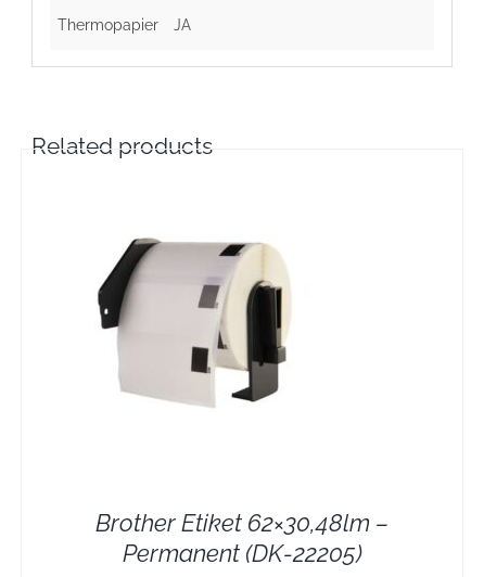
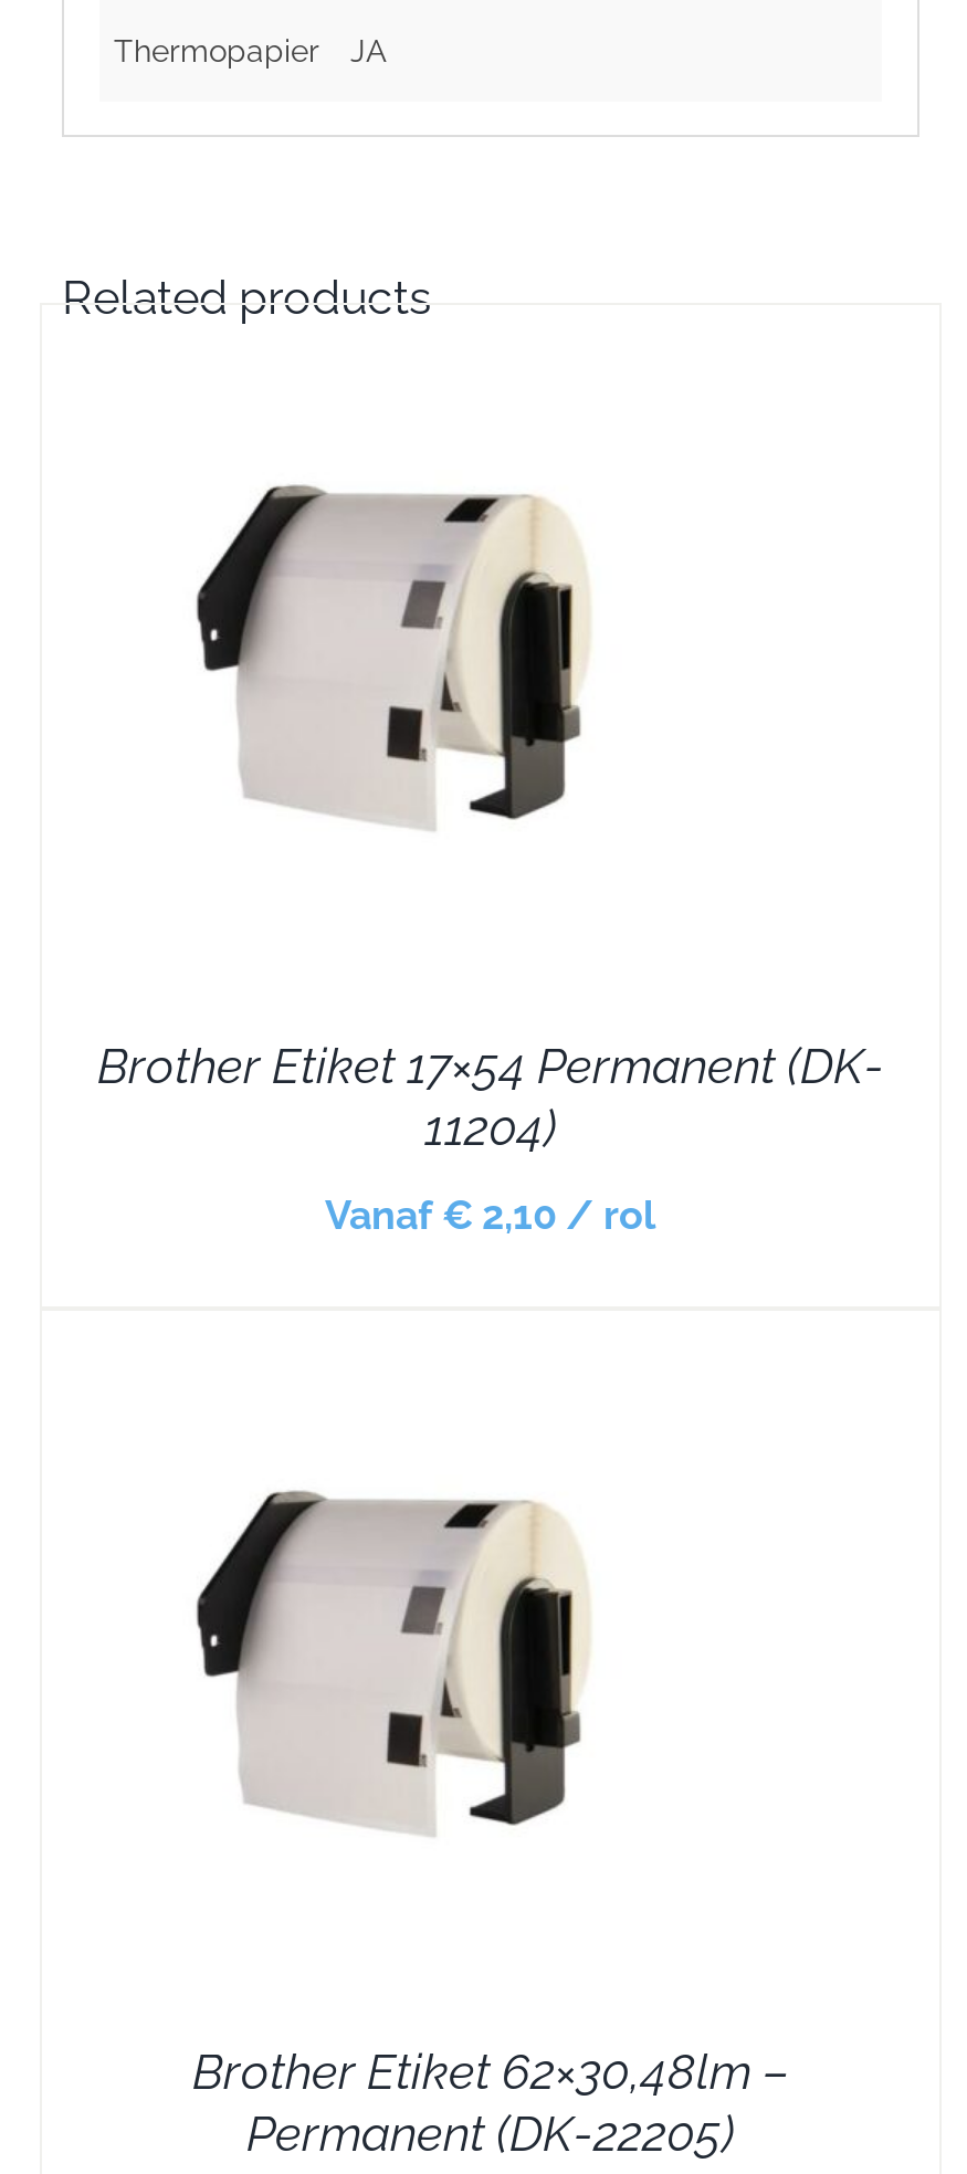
+ Brother Etiket 17×54 Permanent (DK-
+ 11204)
+ Vanaf € 2,10 / rol
